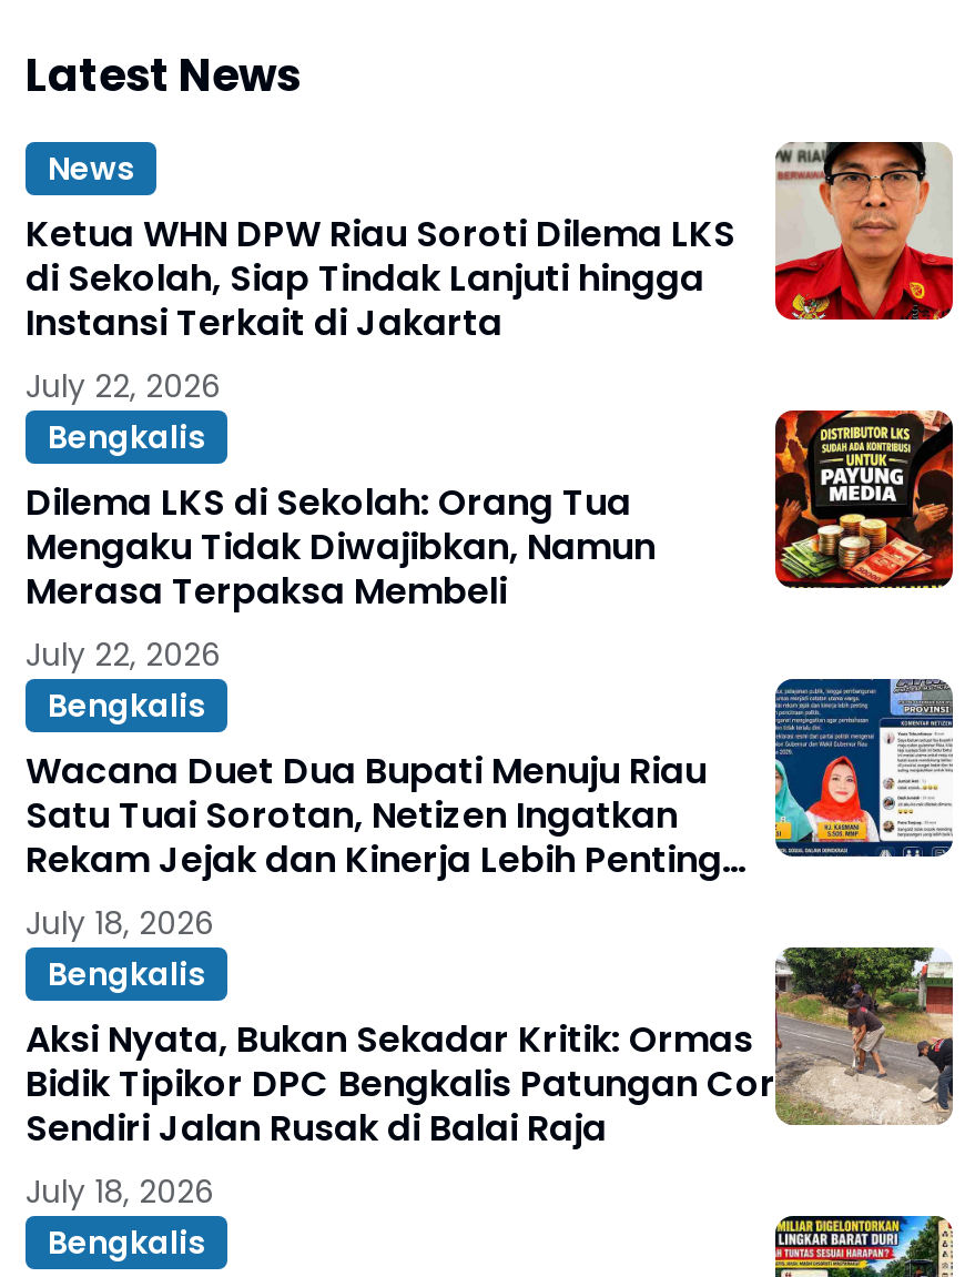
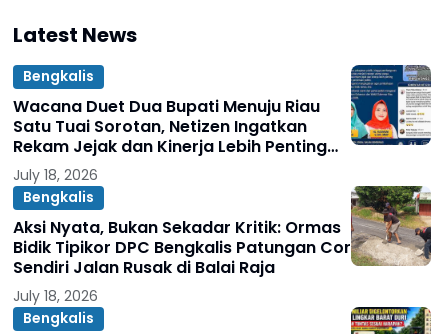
- [image]
- News
- Ketua WHN DPW Riau Soroti Dilema LKS
- di Sekolah, Siap Tindak Lanjuti hingga
- Instansi Terkait di Jakarta
- July 22, 2026
- Bengkalis
- Dilema LKS di Sekolah: Orang Tua
- Mengaku Tidak Diwajibkan, Namun
- Merasa Terpaksa Membeli
- July 22, 2026

- [image]
